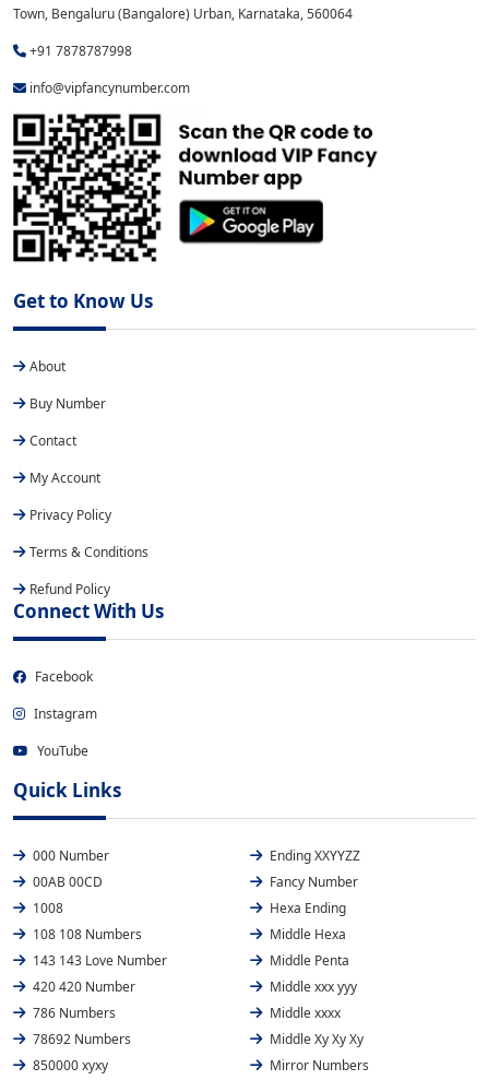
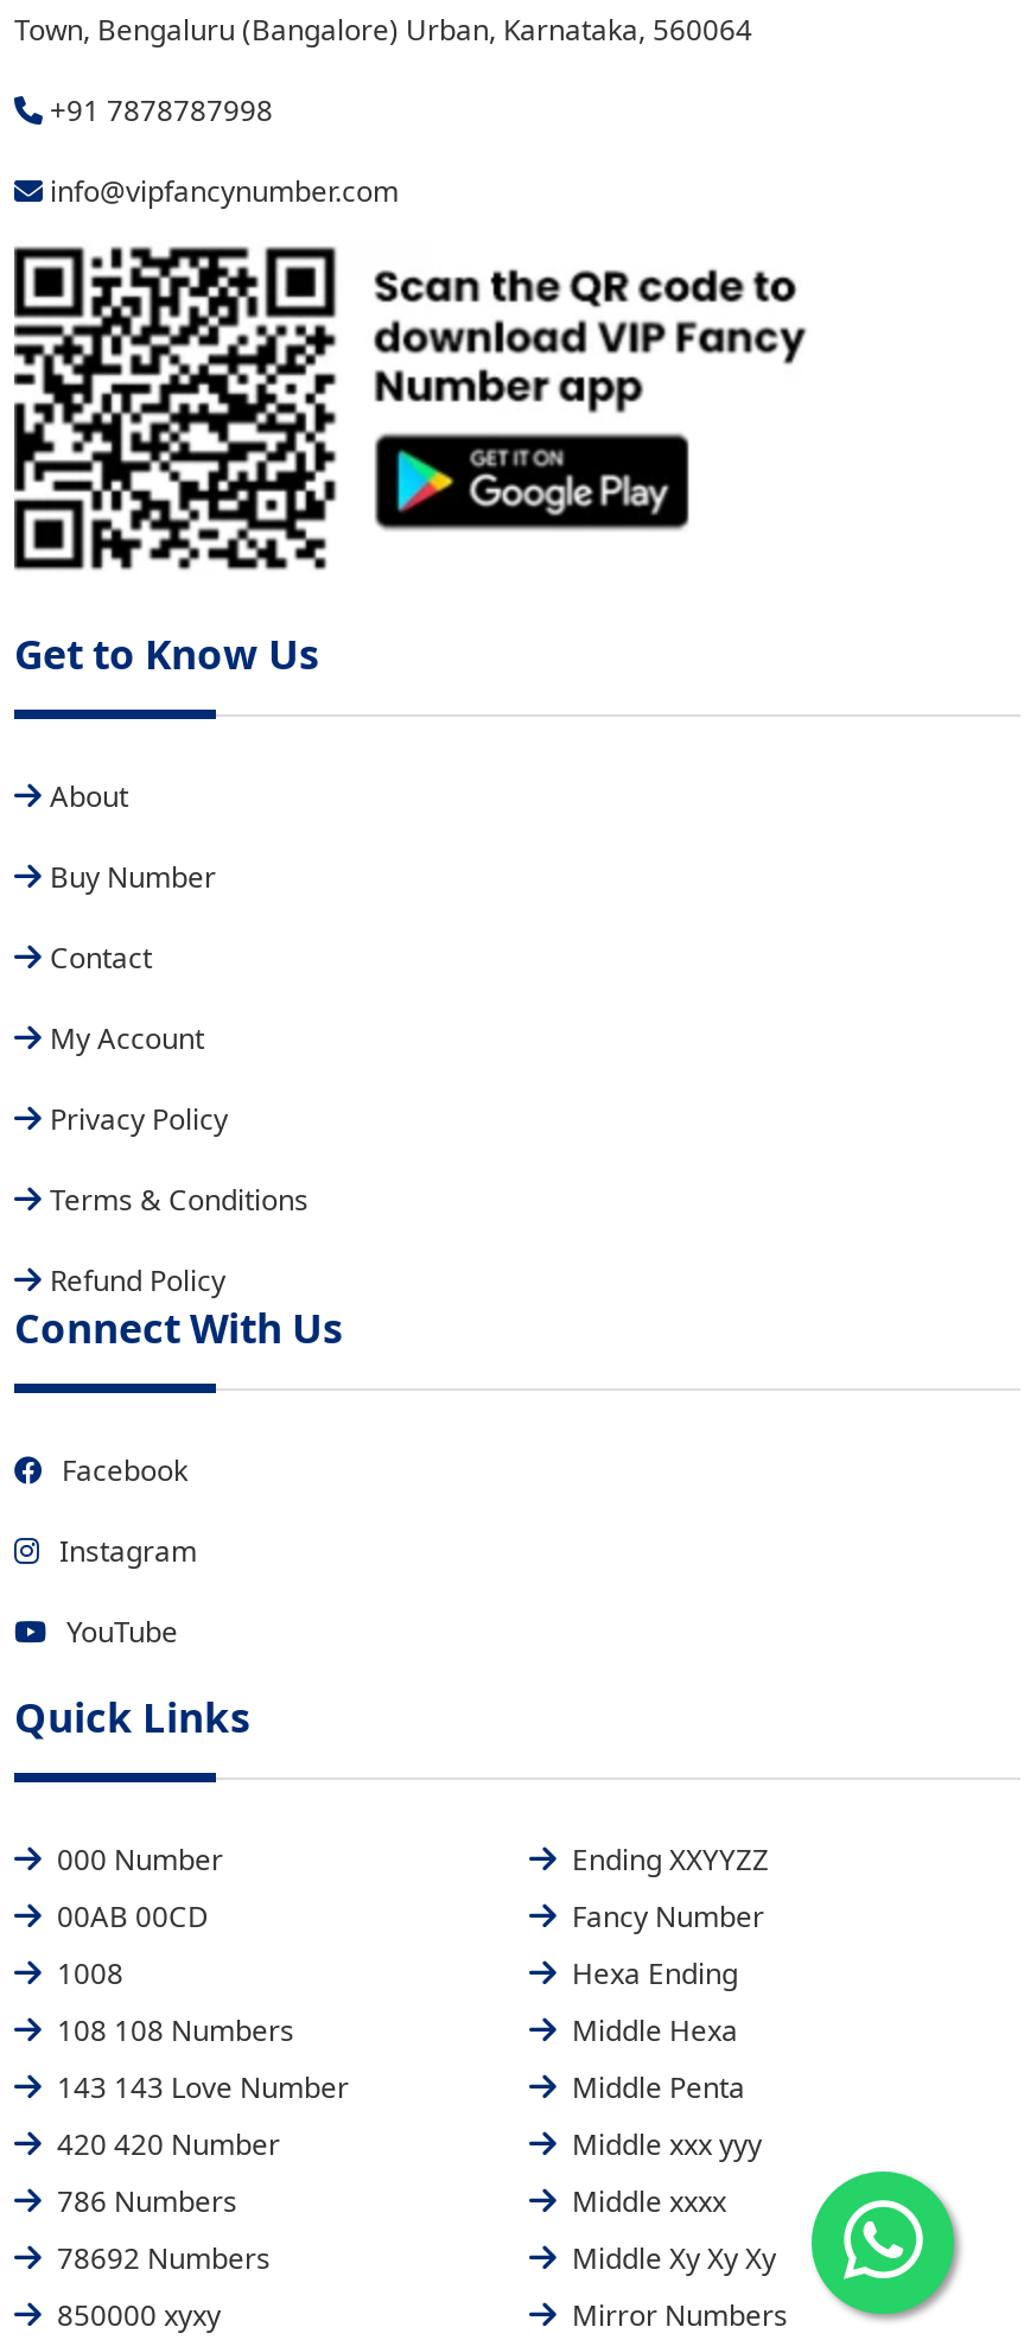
+ [image]
